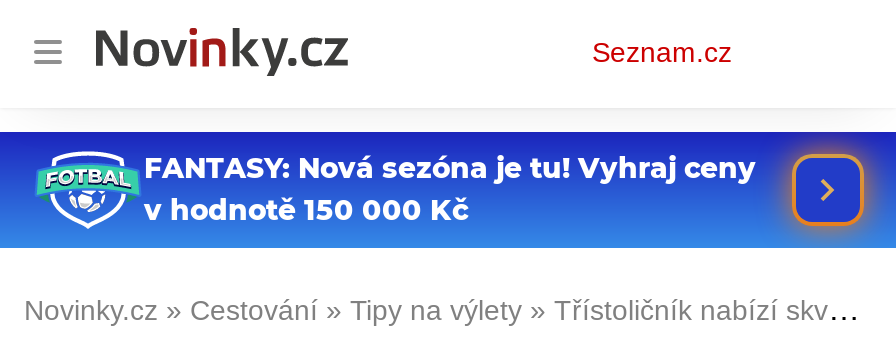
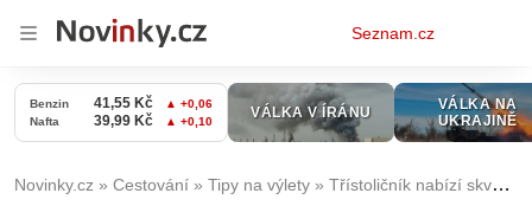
- [image]
+ [image]
